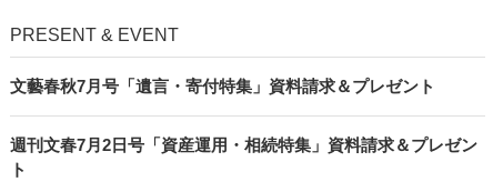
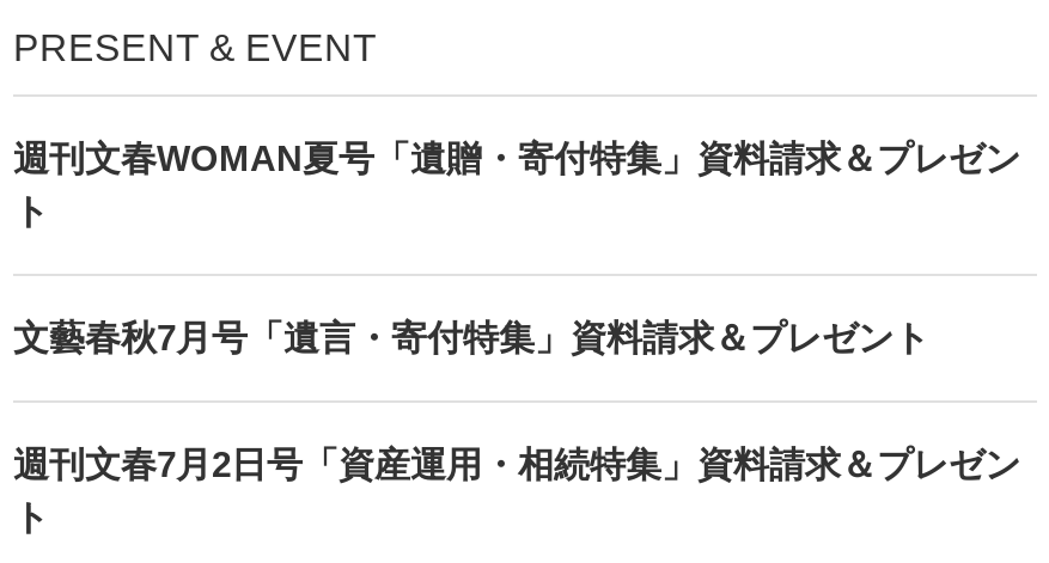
+ 週刊文春WOMAN夏号「遺贈・寄付特集」資料請求＆プレゼン
+ ト
